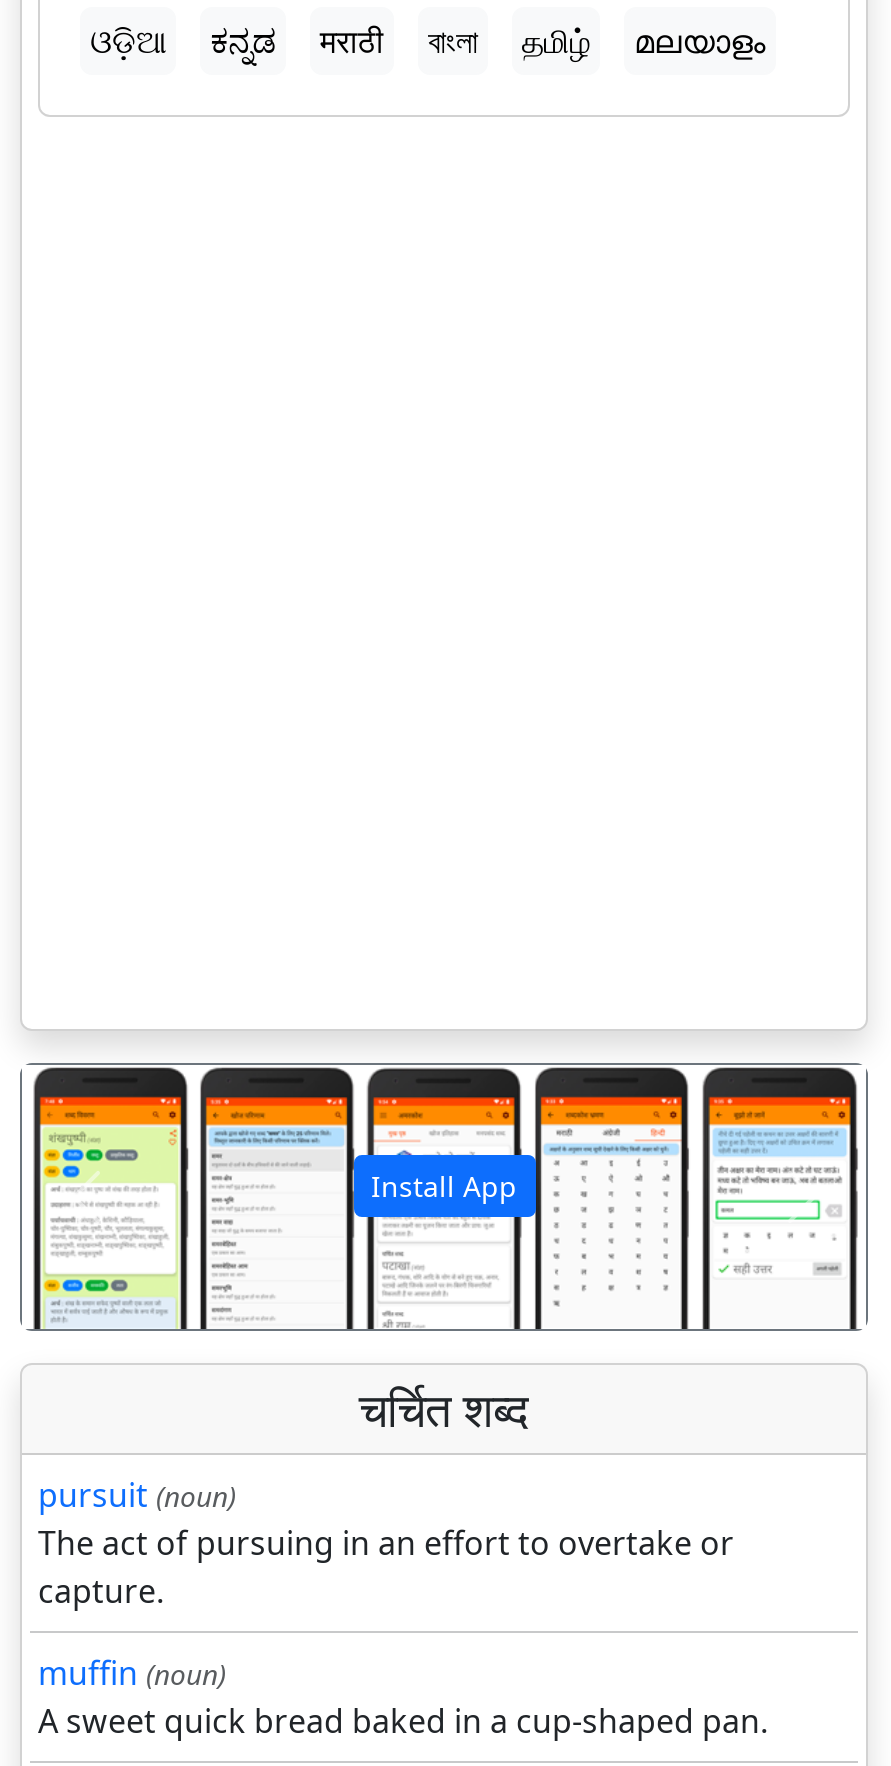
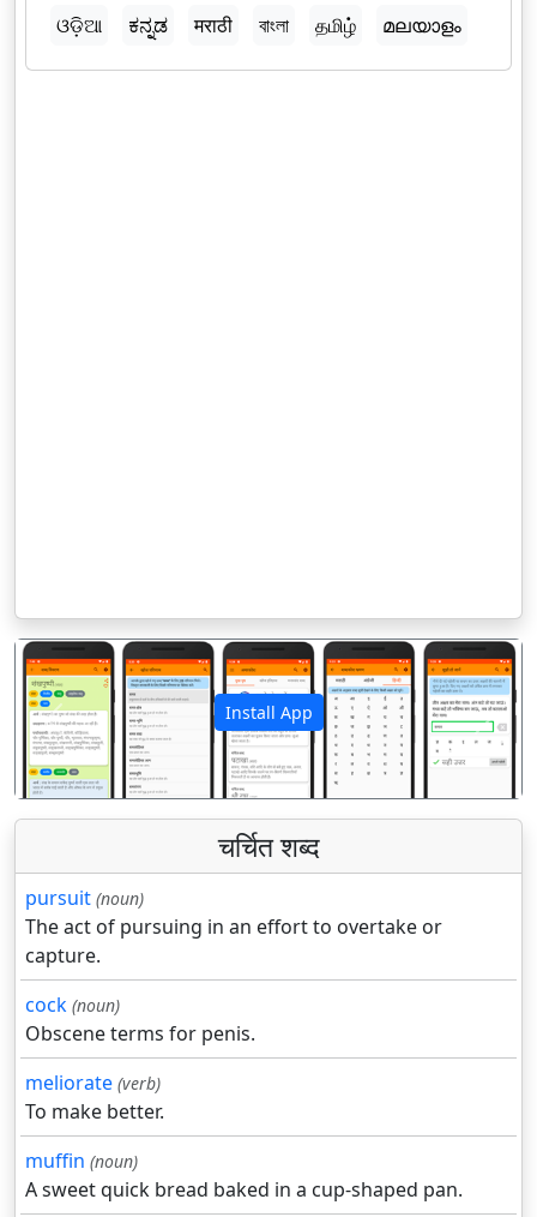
+ cock (noun)
+ Obscene terms for penis.
+ meliorate (verb)
+ To make better.
